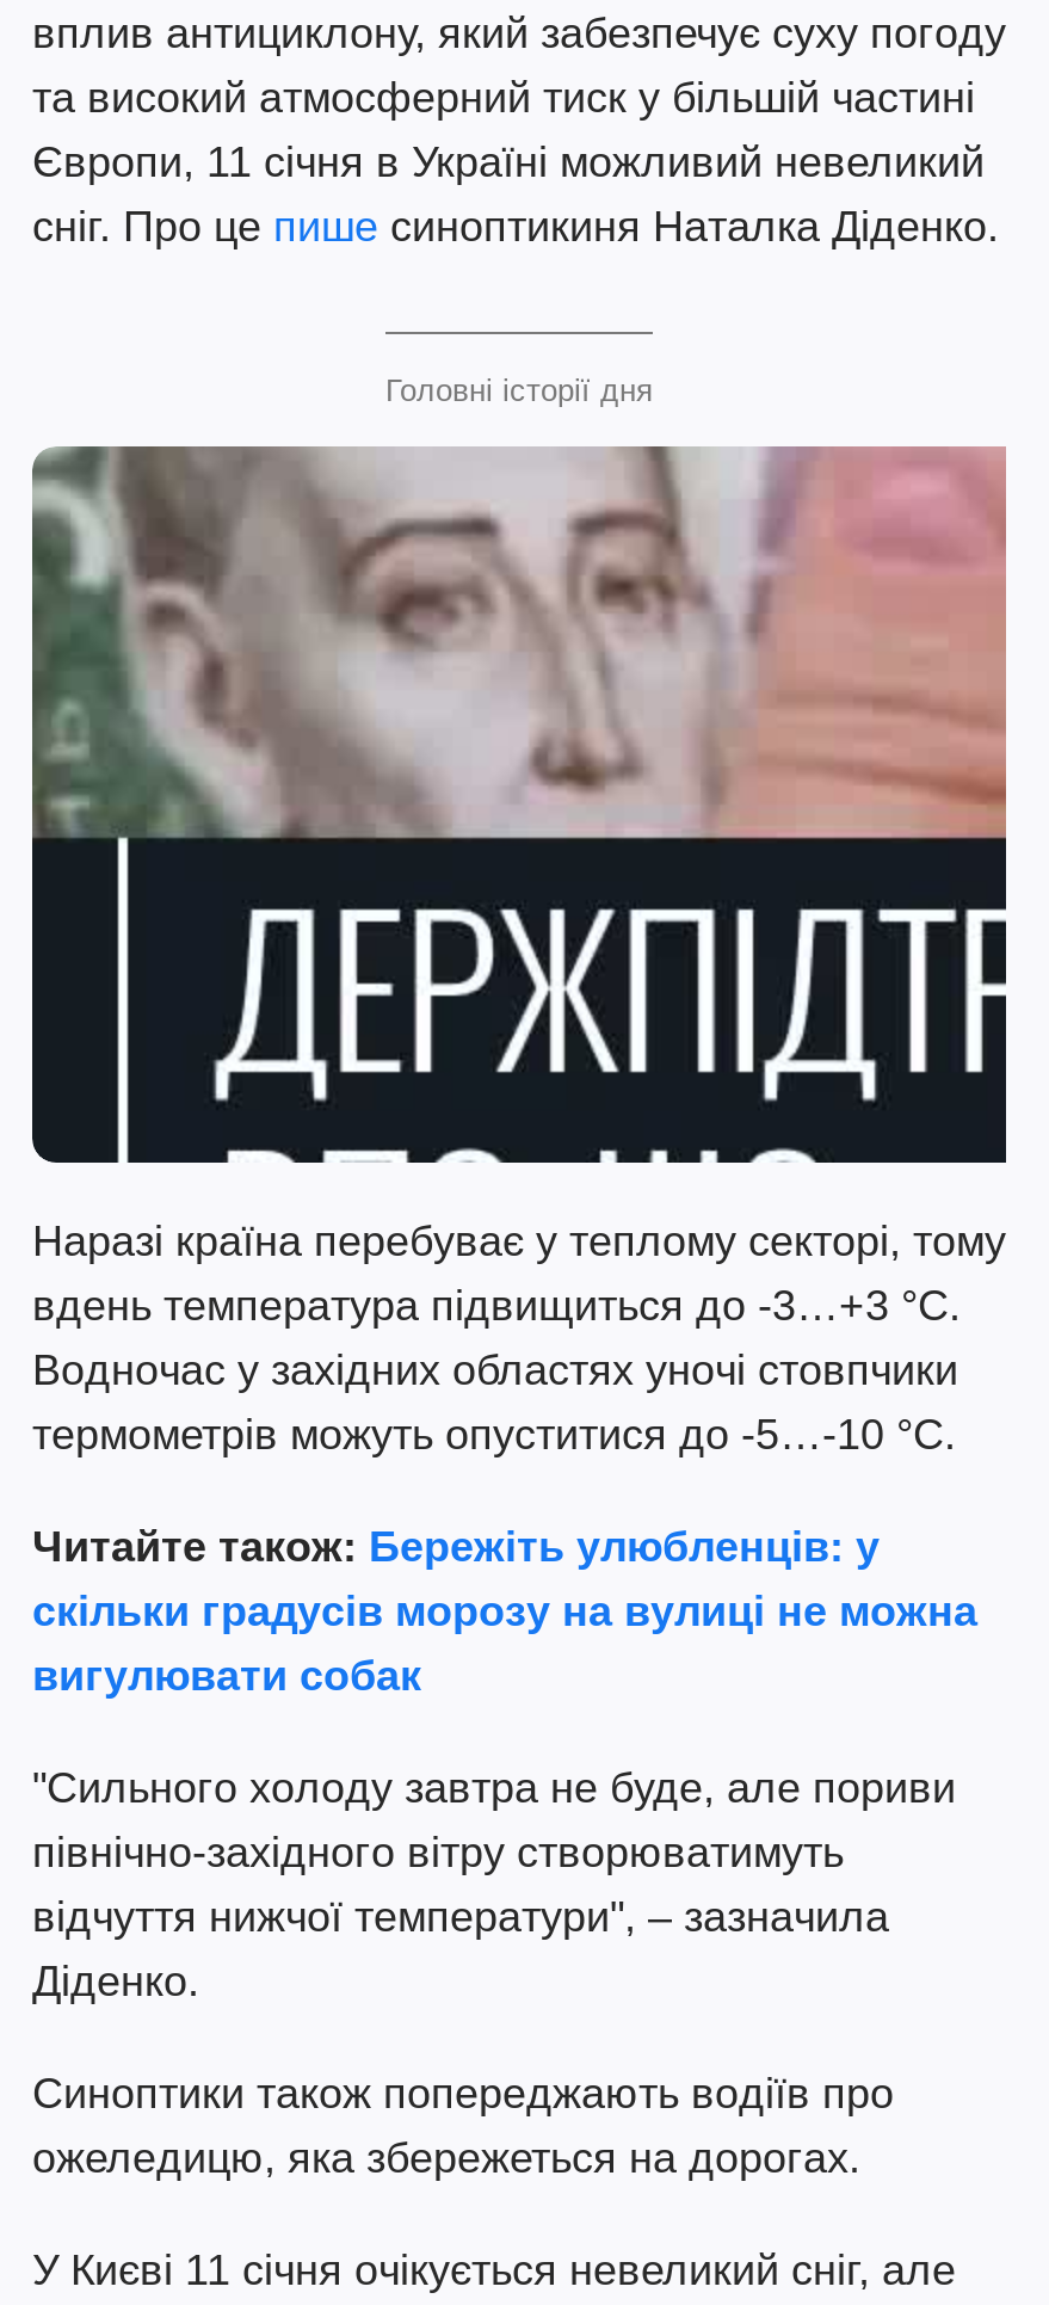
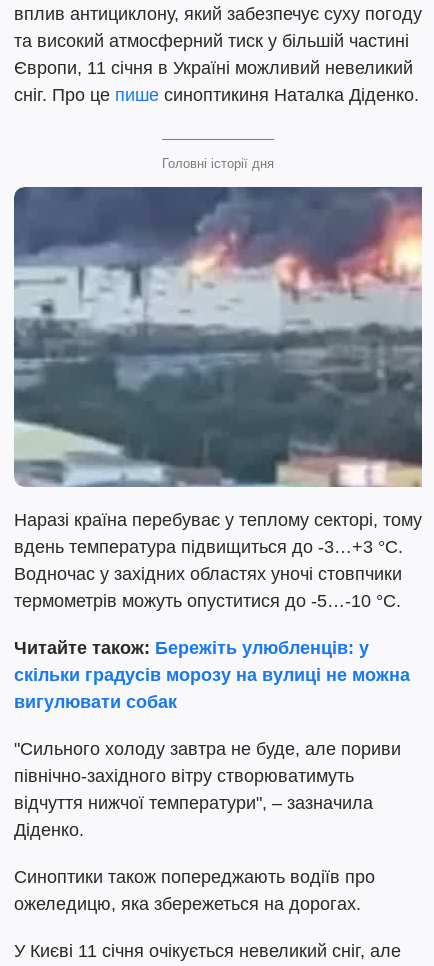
- [image]
+ [image]
